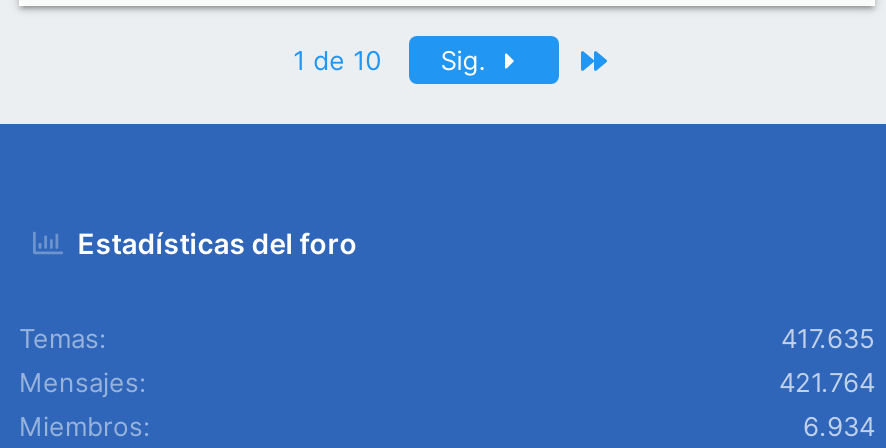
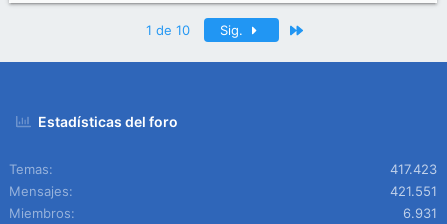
- 417.635
+ 417.423

- 421.764
+ 421.551

- 6.934
+ 6.931
